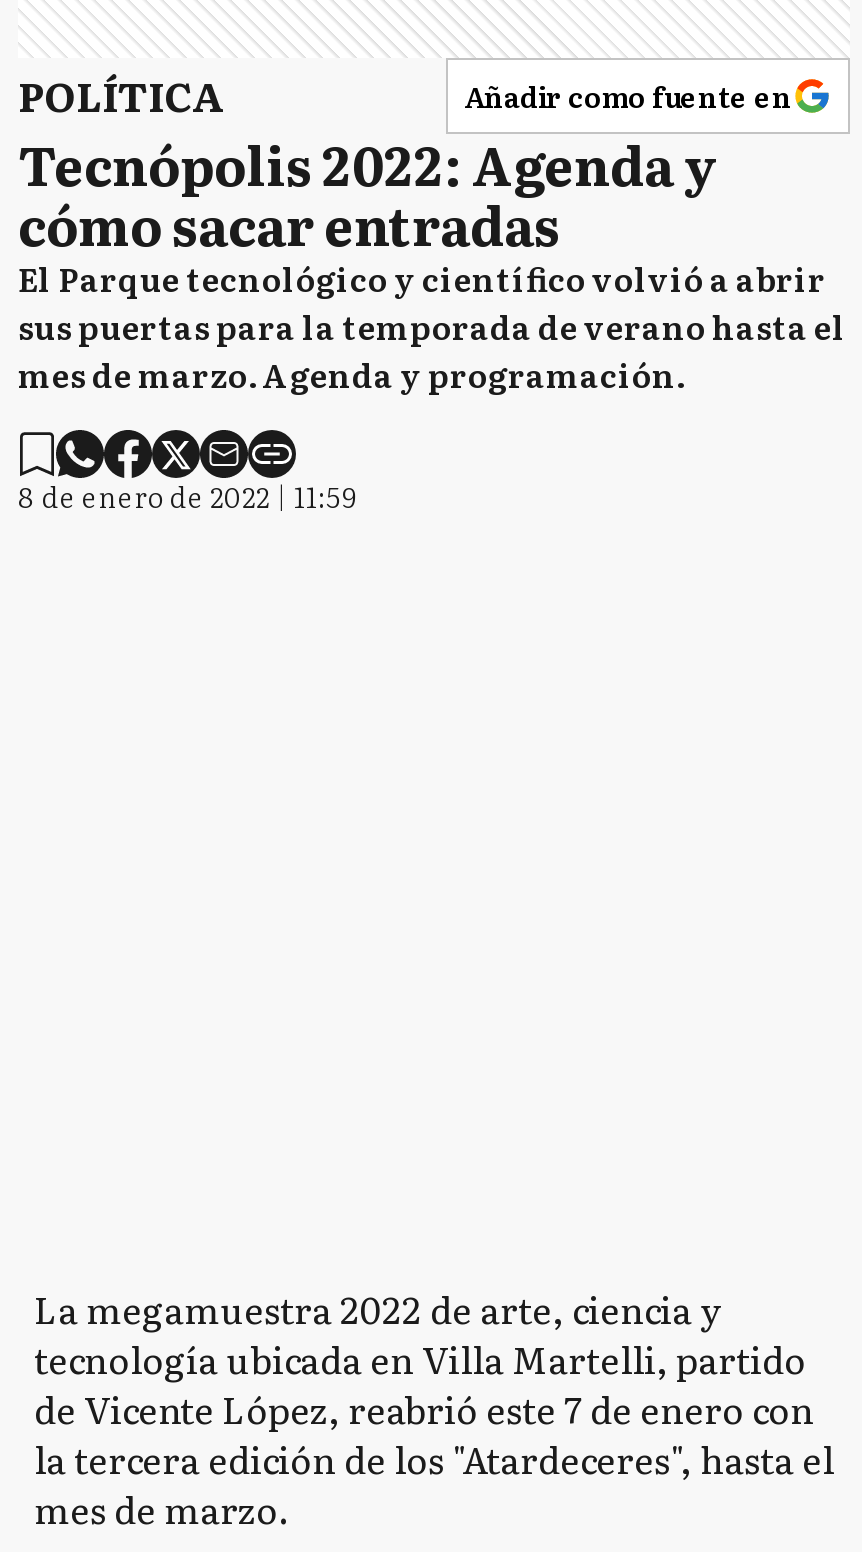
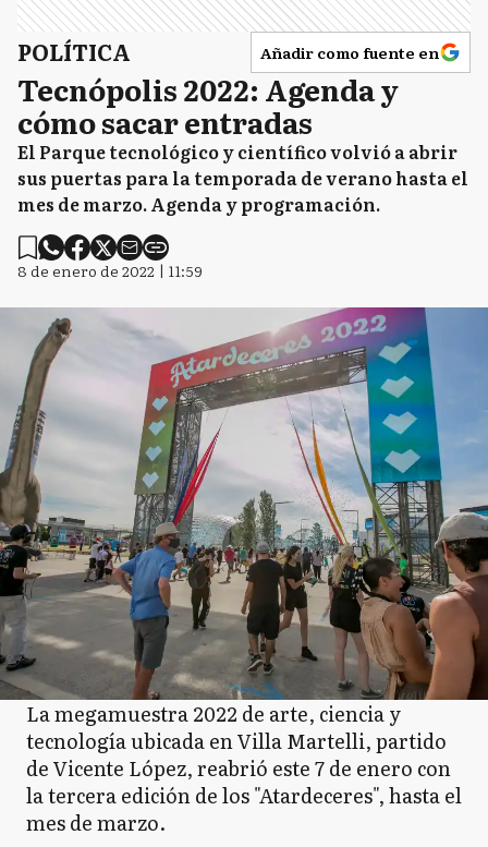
+ [image]
